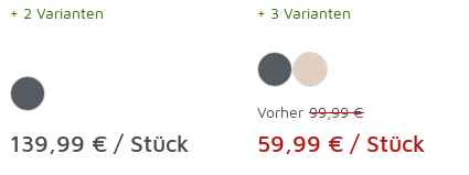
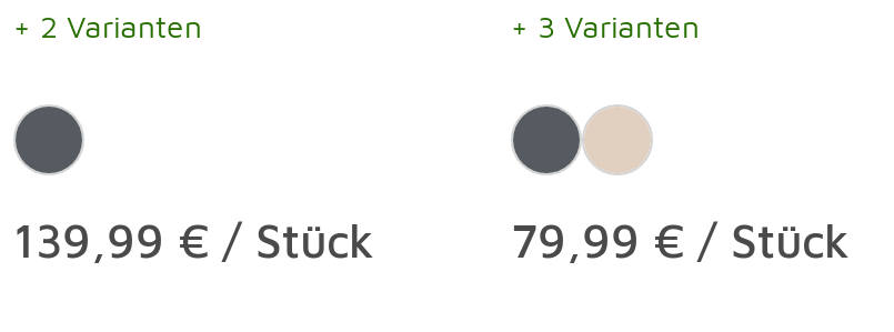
- Vorher 99,99 €
- 59,99 € / Stück
+ 79,99 € / Stück
